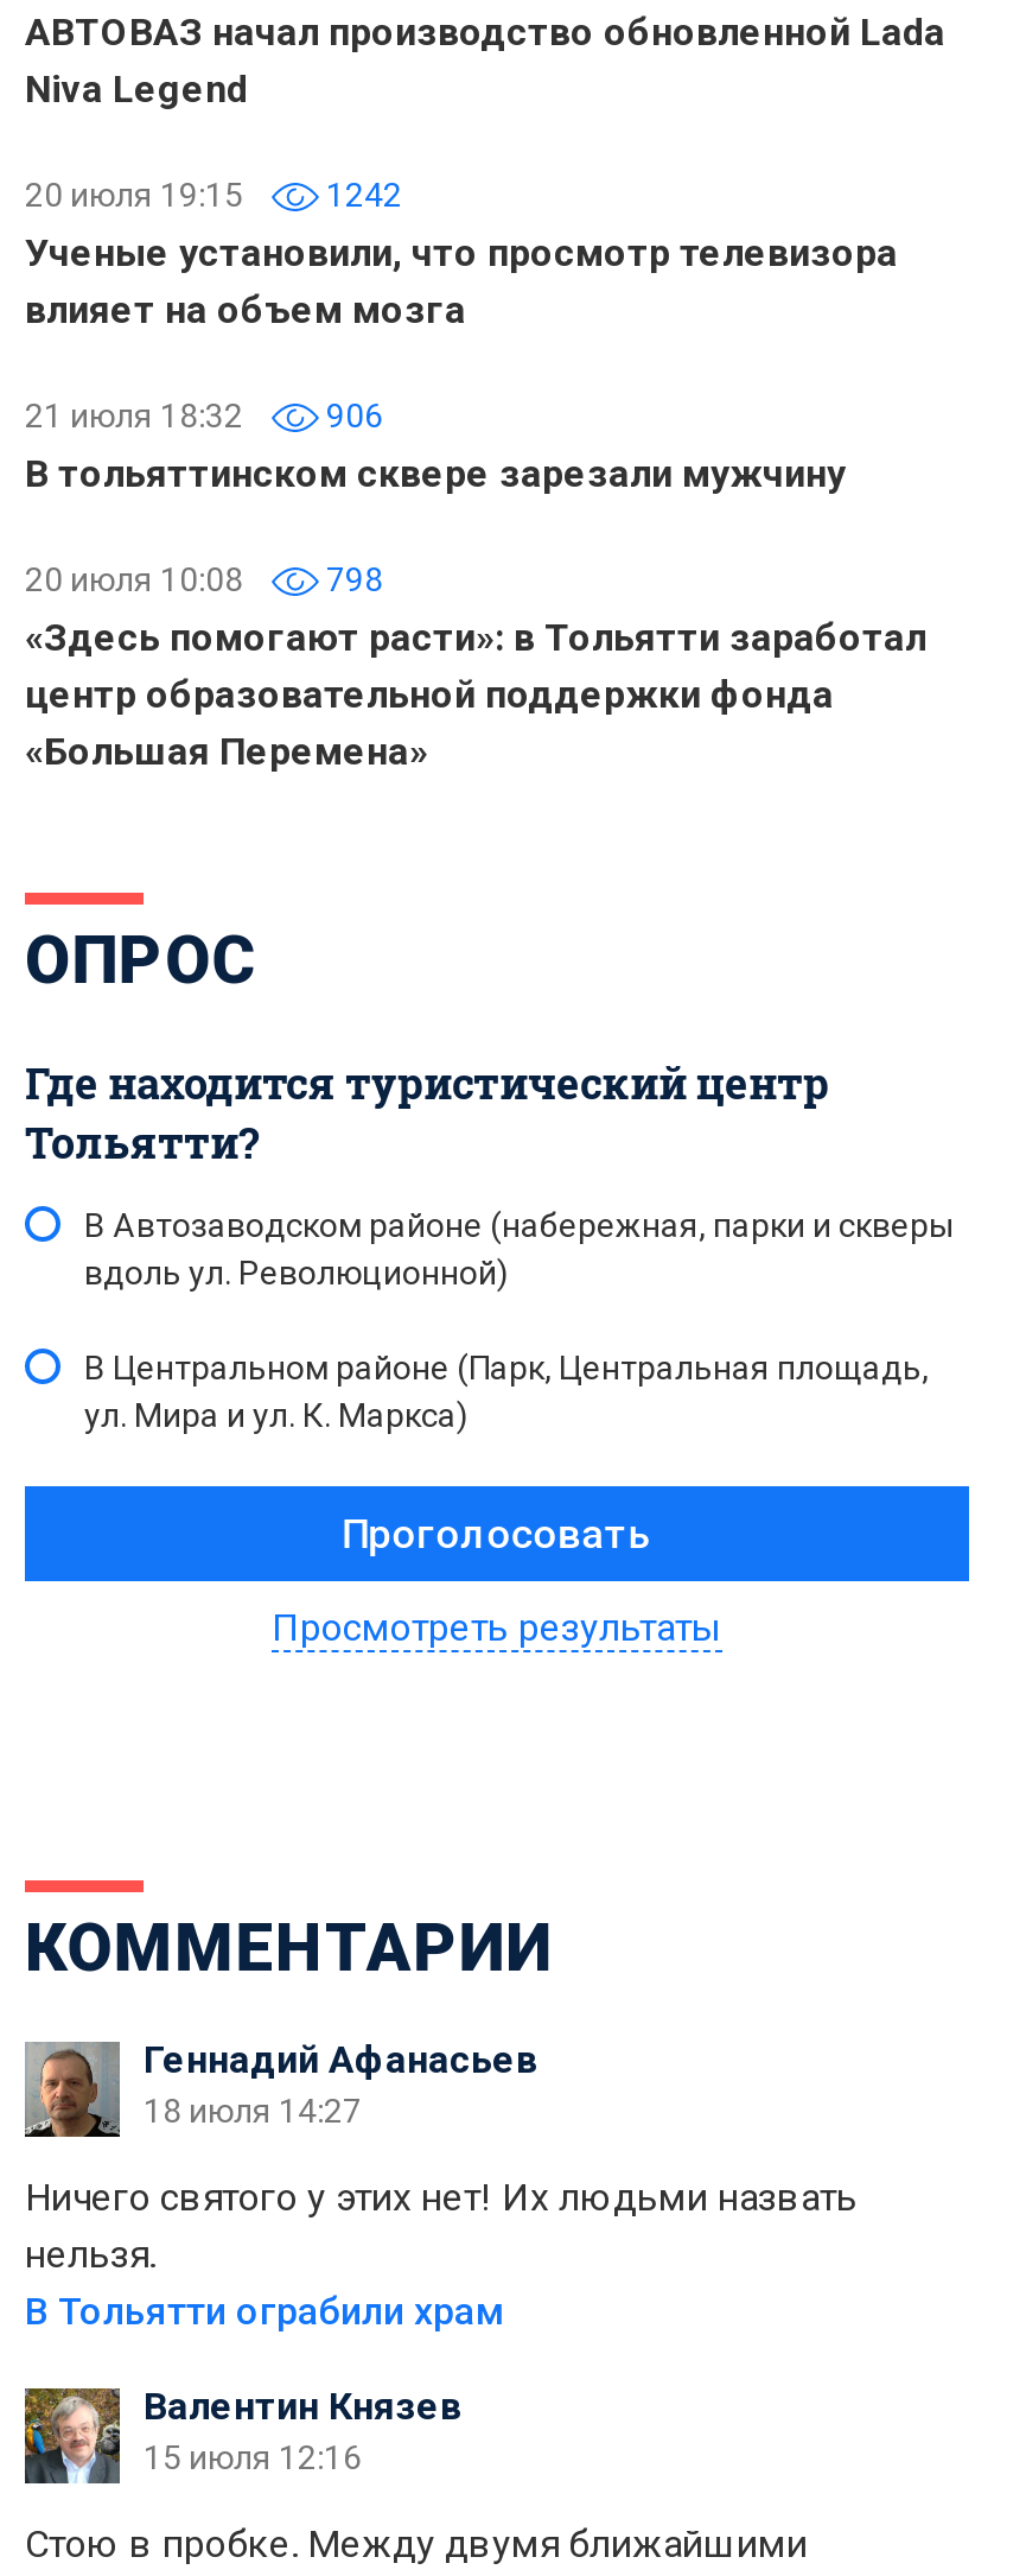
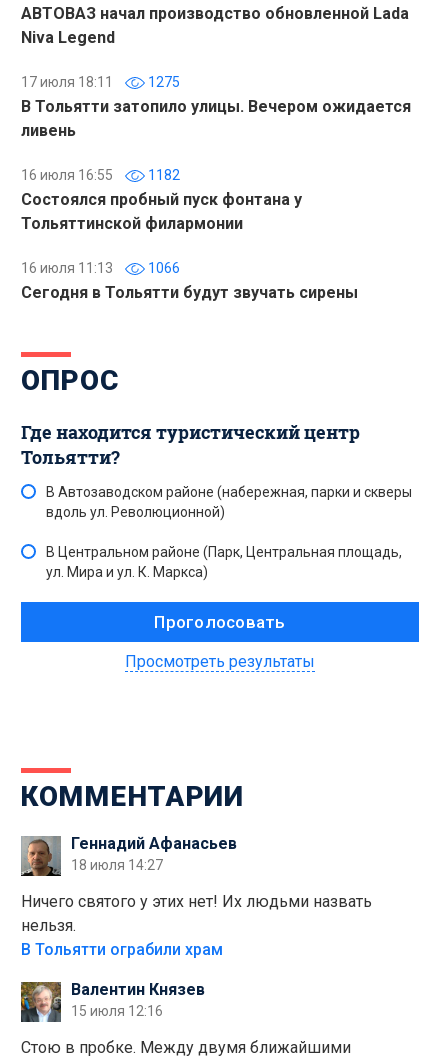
- 20 июля 19:15
- 1242
- Ученые установили, что просмотр телевизора
- влияет на объем мозга
+ 17 июля 18:11
+ 1275
+ В Тольятти затопило улицы. Вечером ожидается
+ ливень

- 21 июля 18:32
- 906
- В тольяттинском сквере зарезали мужчину
+ 16 июля 16:55
+ 1182
+ Состоялся пробный пуск фонтана у
+ Тольяттинской филармонии

- 20 июля 10:08
- 798
- «Здесь помогают расти»: в Тольятти заработал
- центр образовательной поддержки фонда
- «Большая Перемена»
+ 16 июля 11:13
+ 1066
+ Сегодня в Тольятти будут звучать сирены
